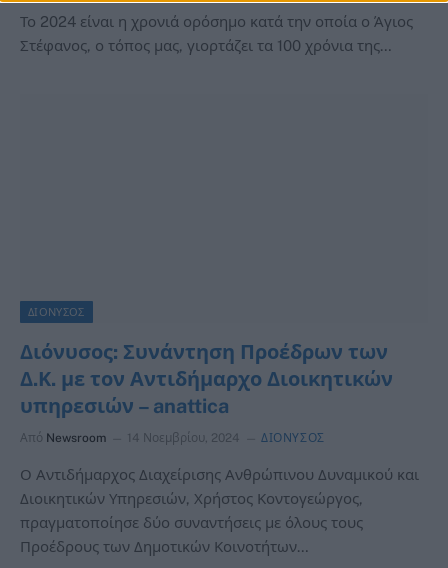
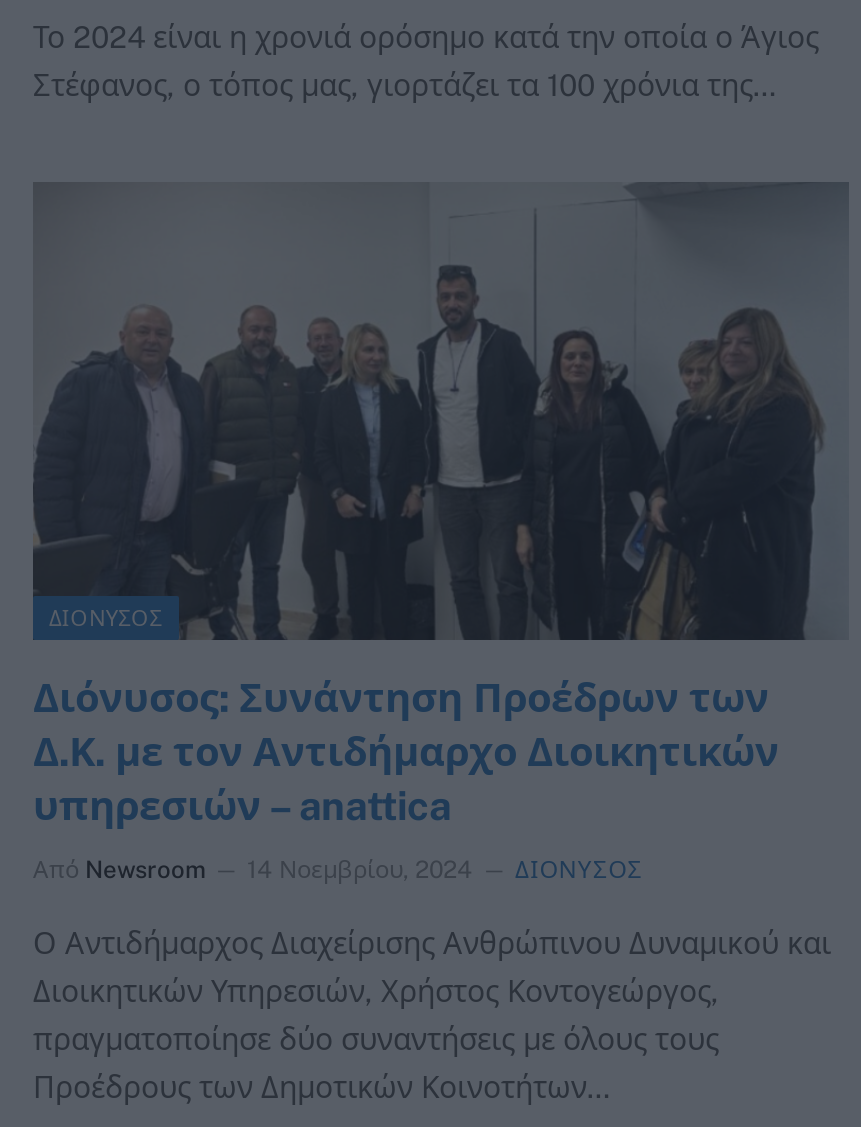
+ [image]
